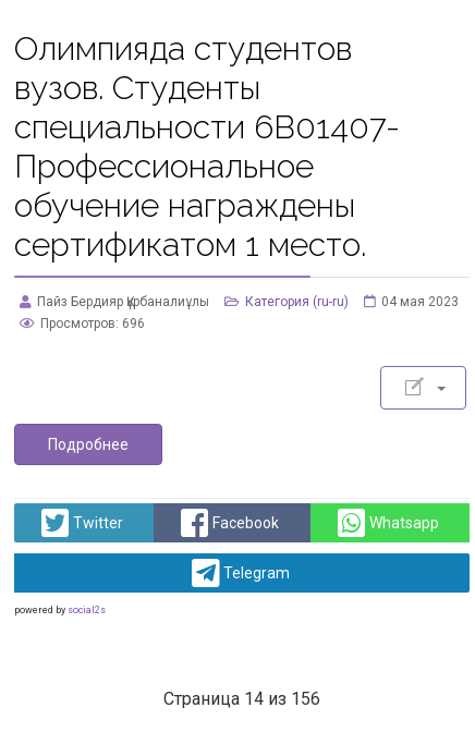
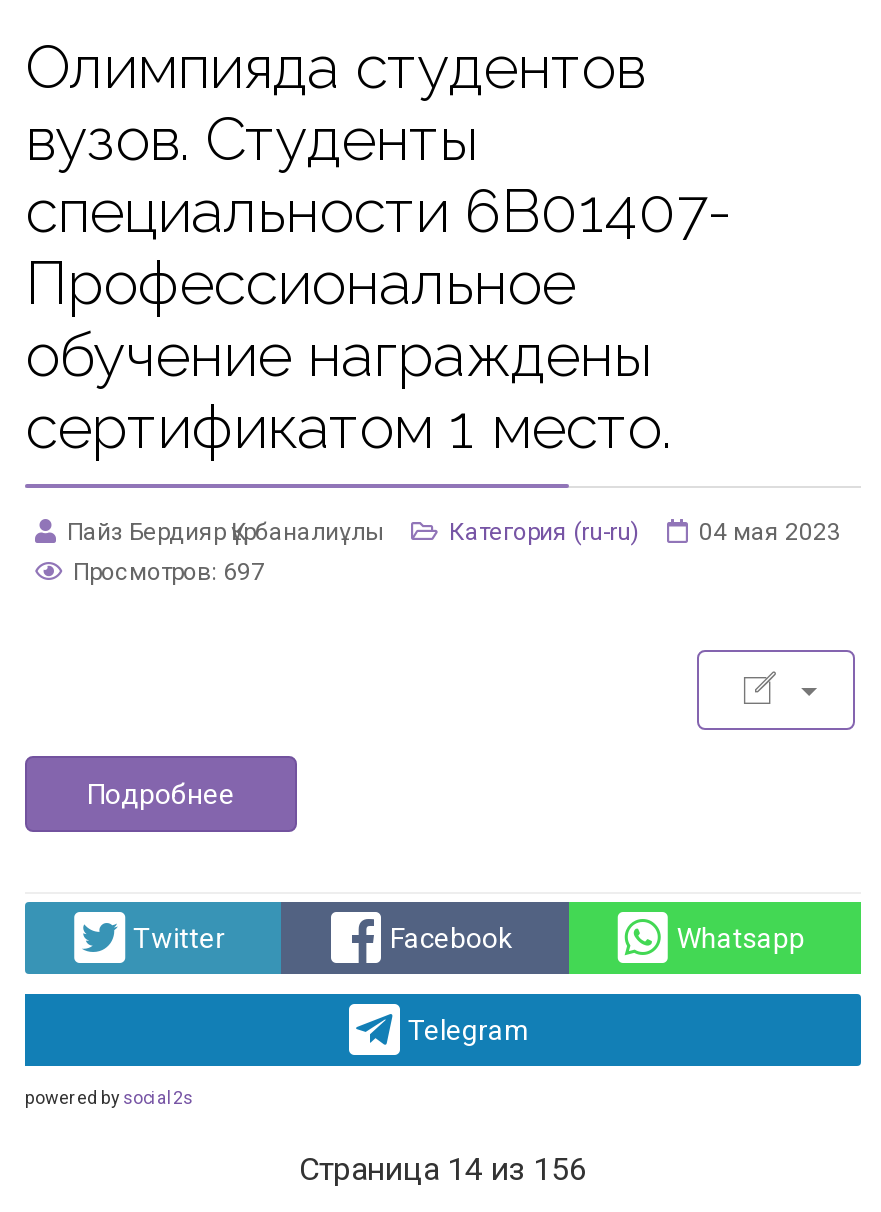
- Просмотров: 696
+ Просмотров: 697
